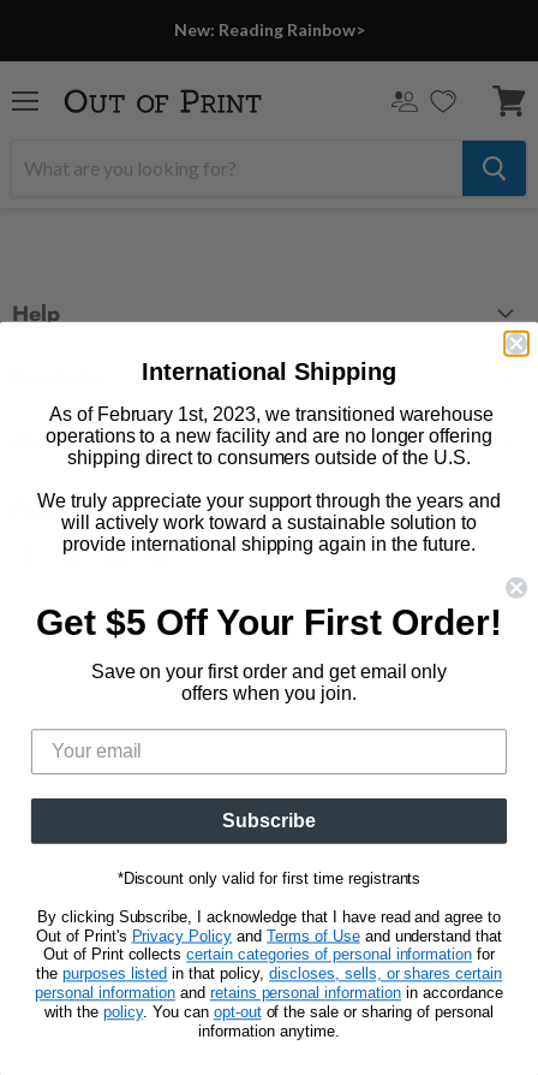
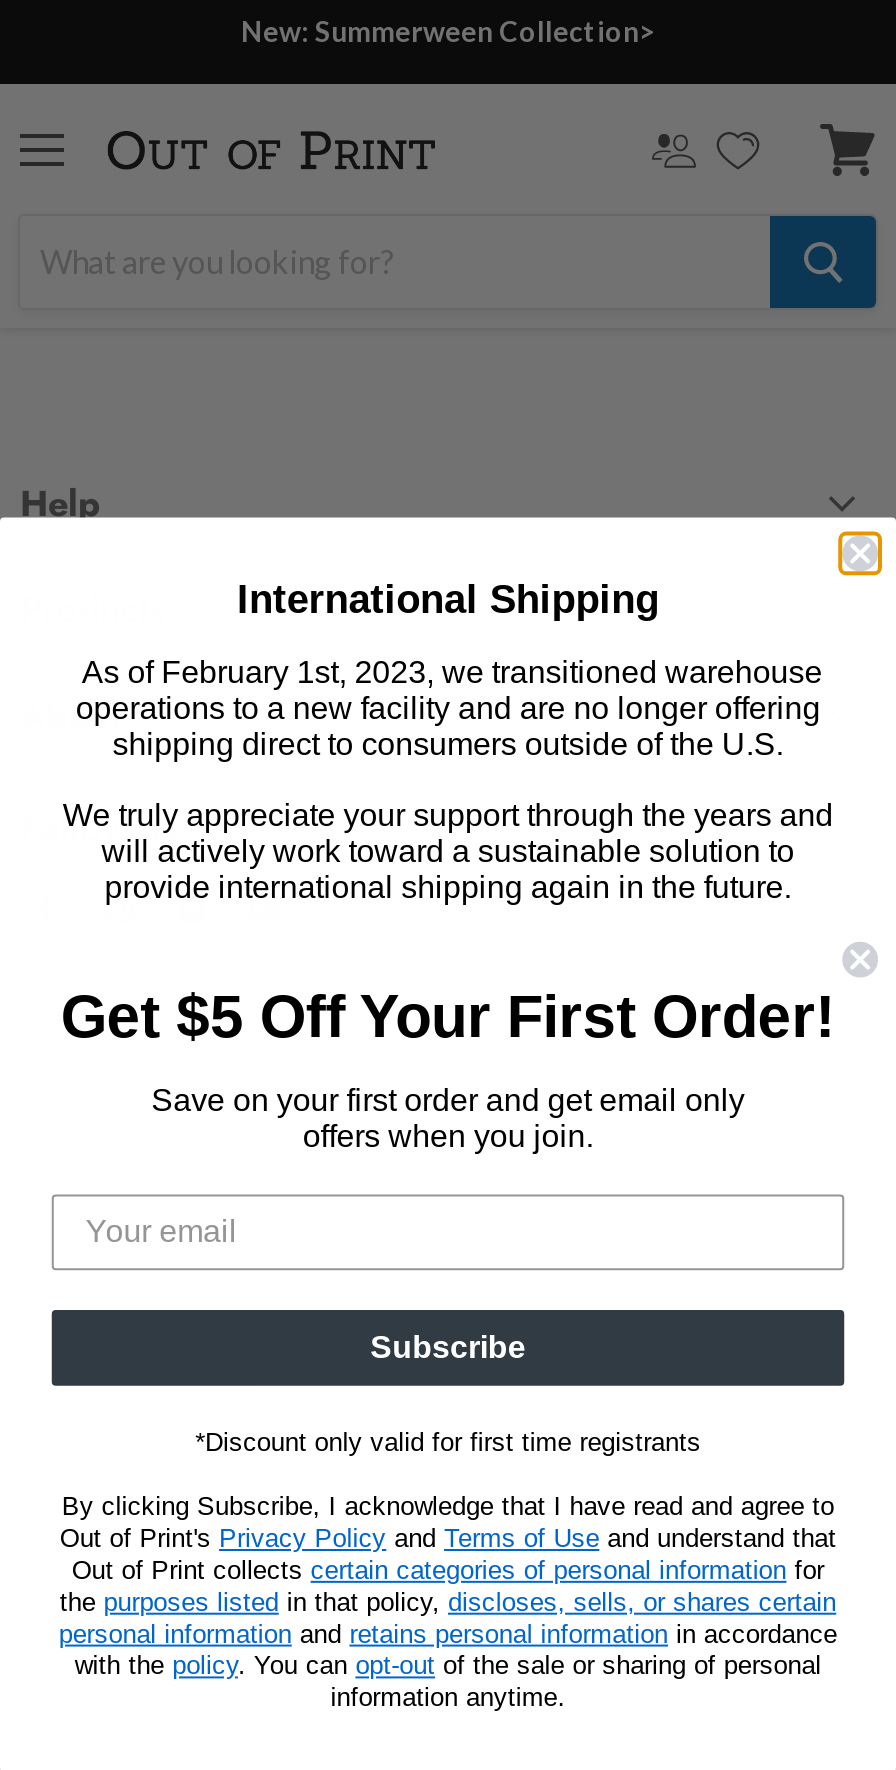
- New: Reading Rainbow>
+ New: Summerween Collection>
